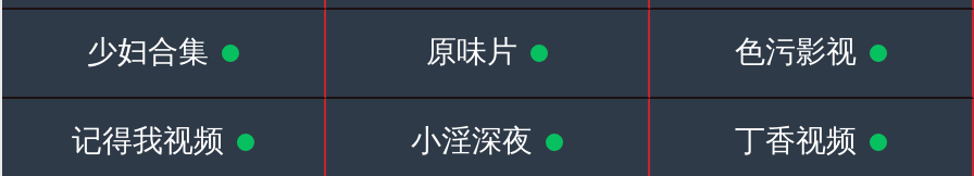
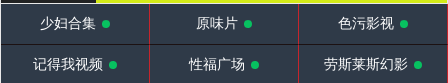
- 小淫深夜
- 丁香视频
+ 性福广场
+ 劳斯莱斯幻影
